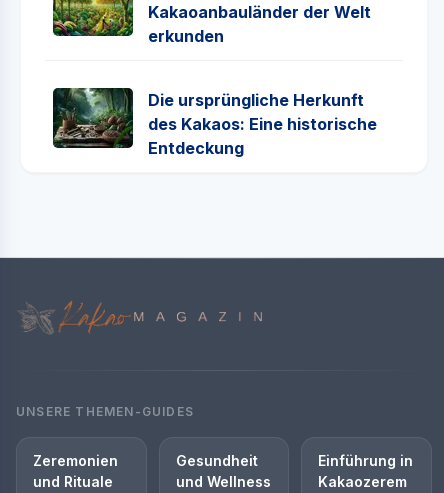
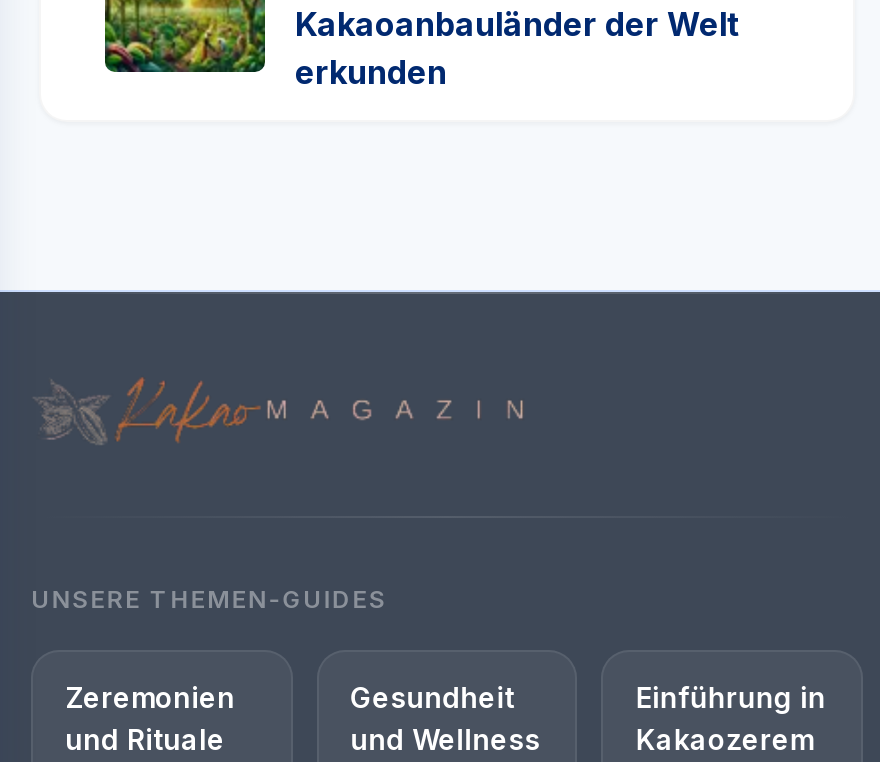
- [image]
- Die ursprüngliche Herkunft
- des Kakaos: Eine historische
- Entdeckung
